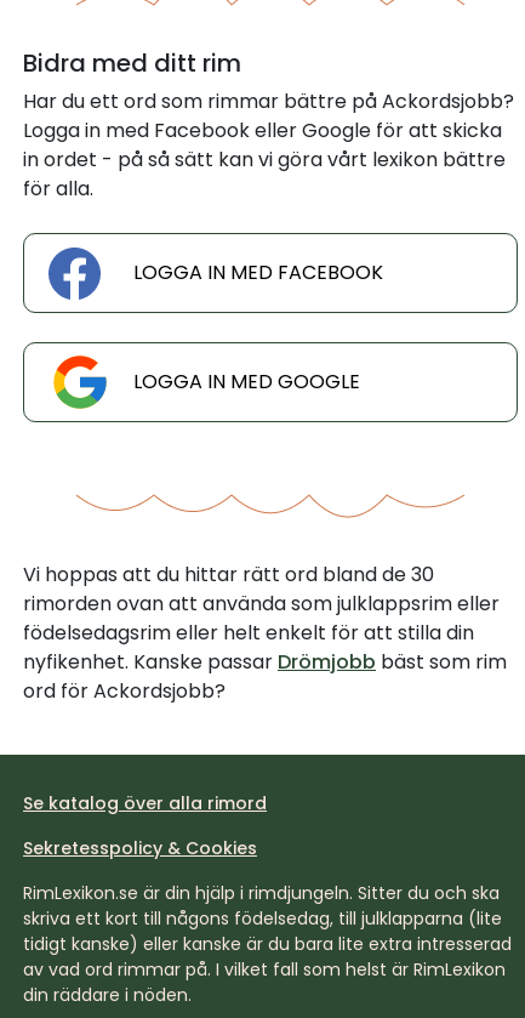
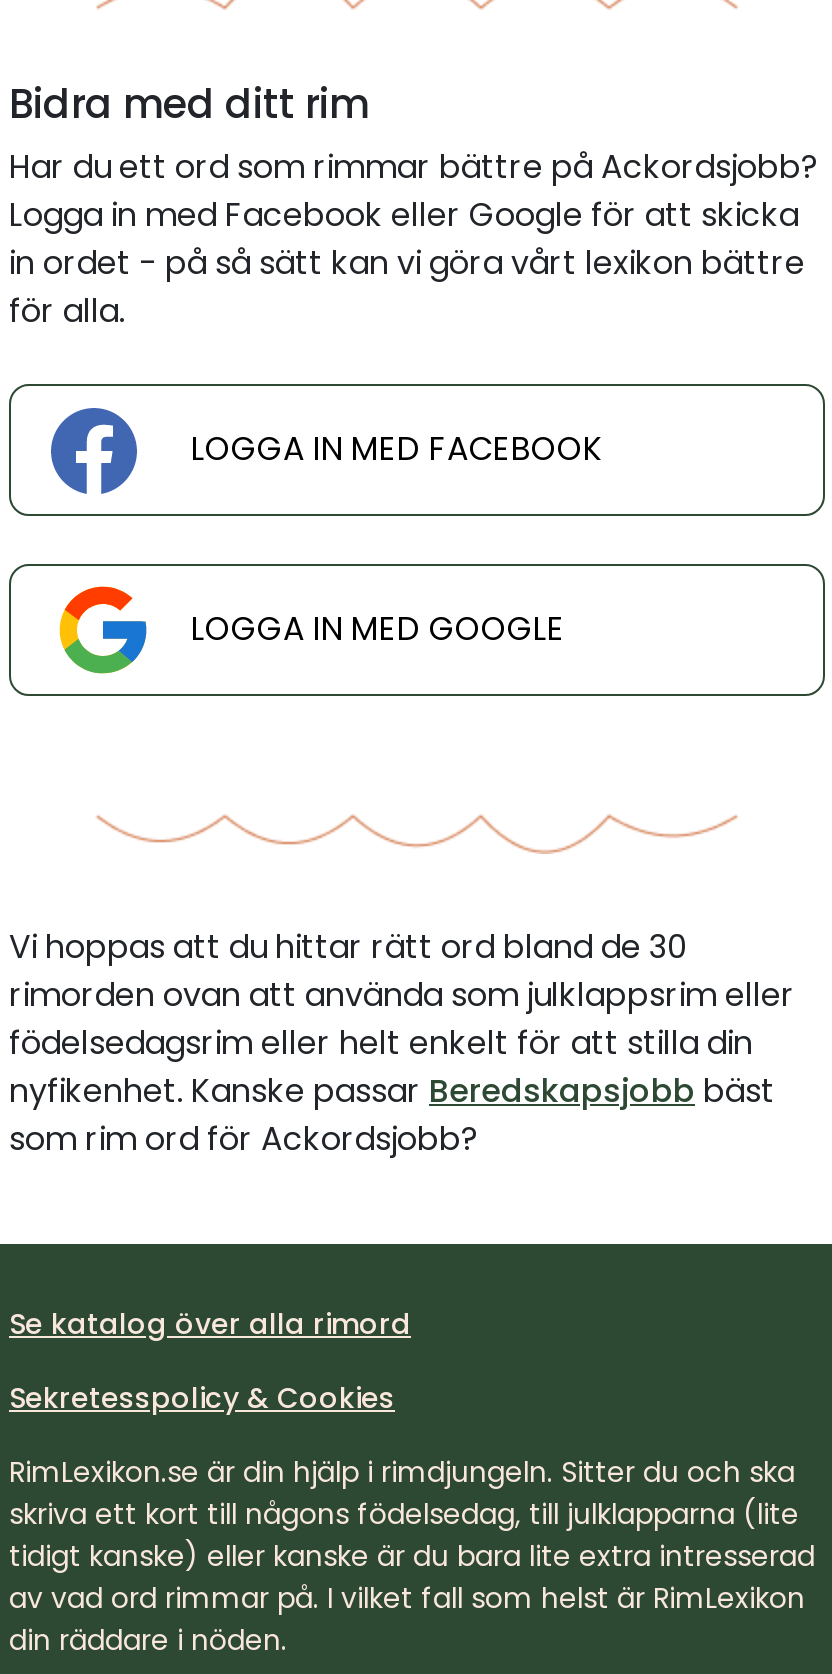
- nyfikenhet. Kanske passar Drömjobb bäst som rim
- ord för Ackordsjobb?
+ nyfikenhet. Kanske passar Beredskapsjobb bäst
+ som rim ord för Ackordsjobb?
